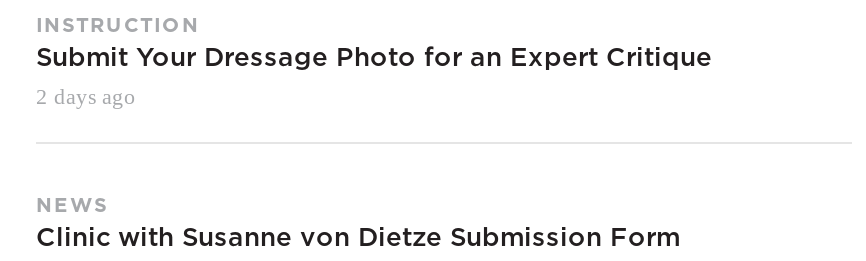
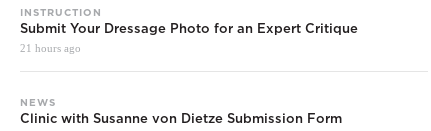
- 2 days ago
+ 21 hours ago
